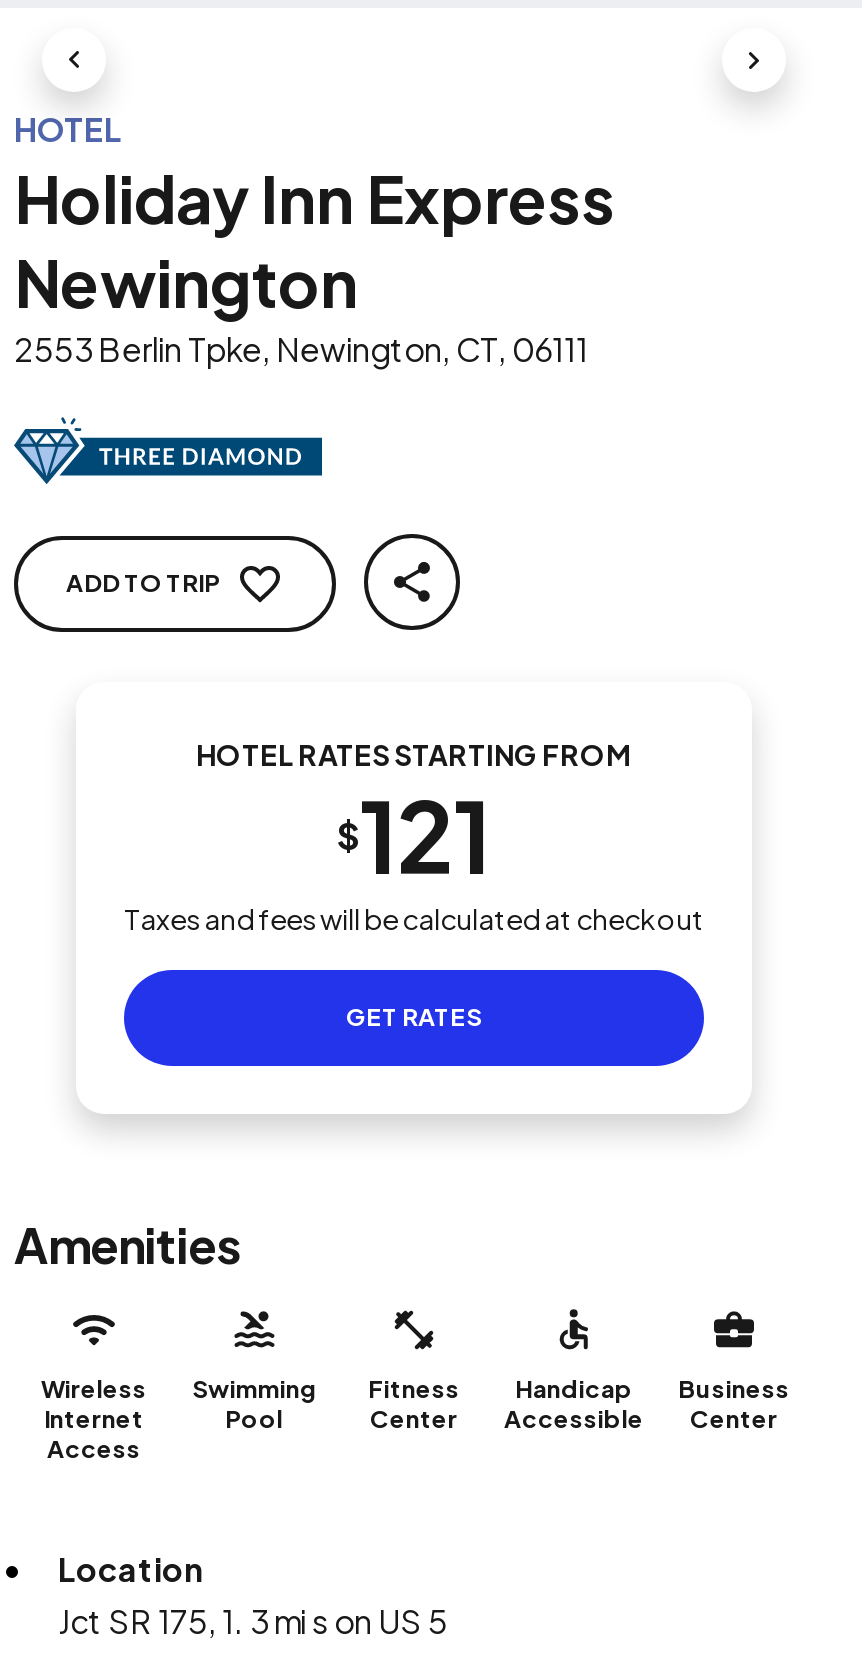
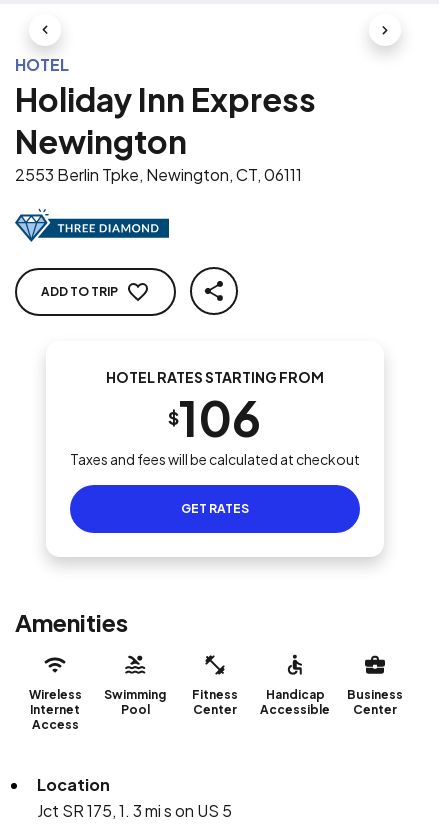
- $121
+ $106
